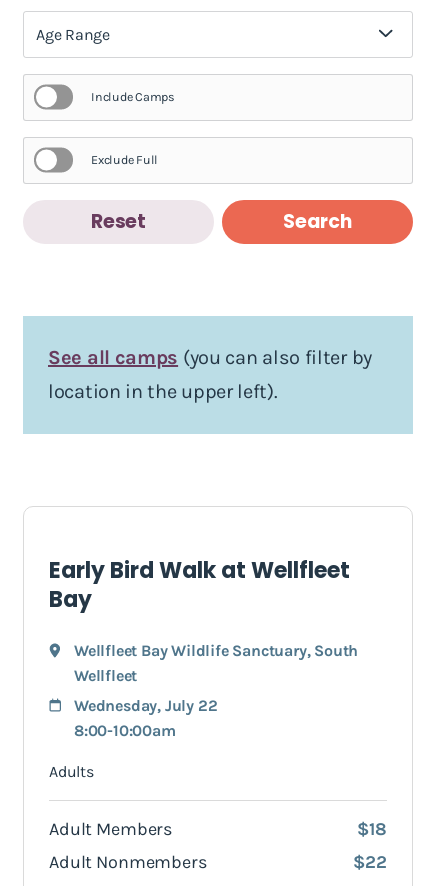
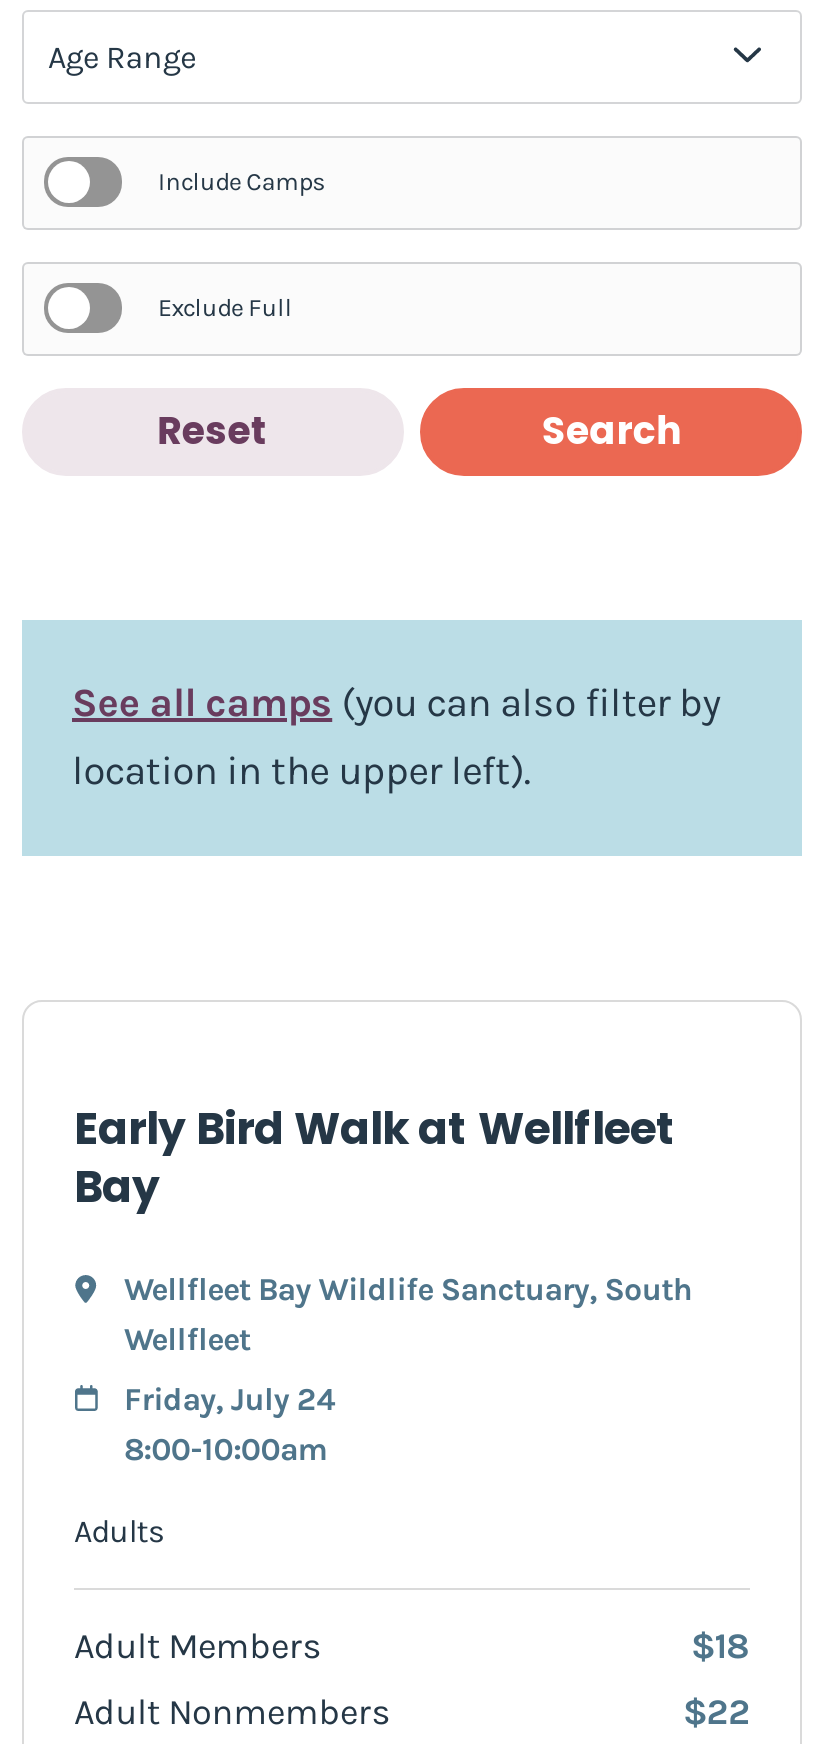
- Wednesday, July 22
+ Friday, July 24
